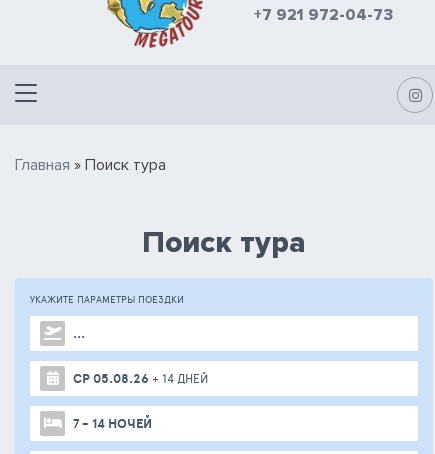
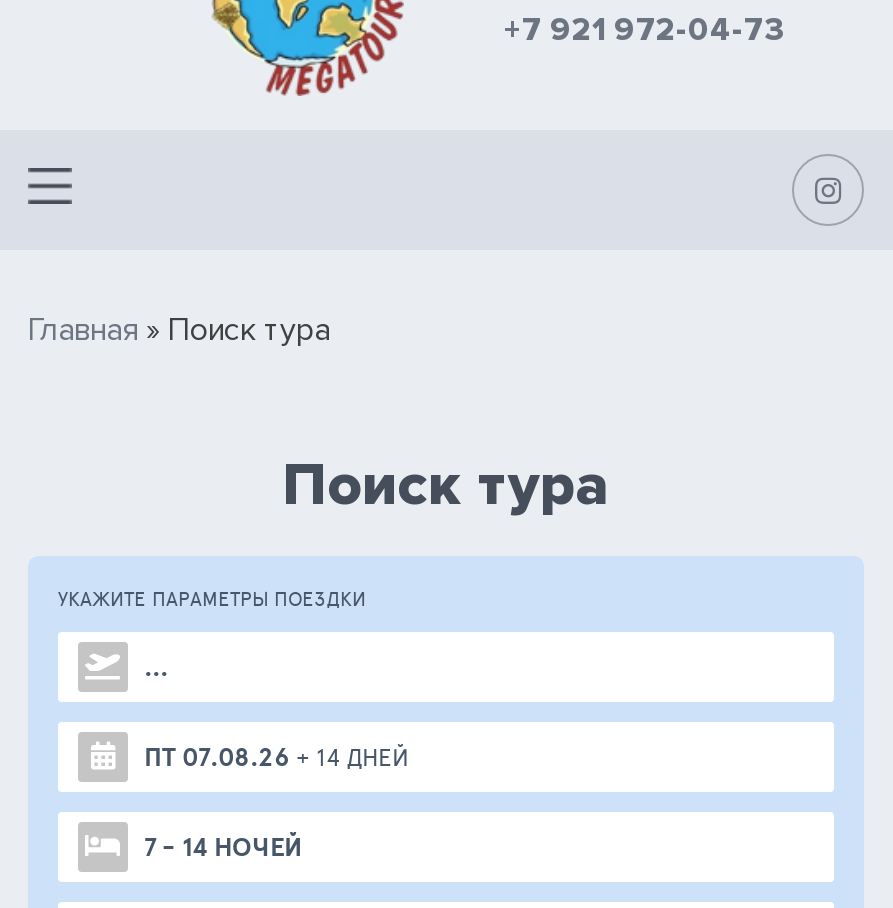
- СР 05.08.26 + 14 ДНЕЙ
+ ПТ 07.08.26 + 14 ДНЕЙ
